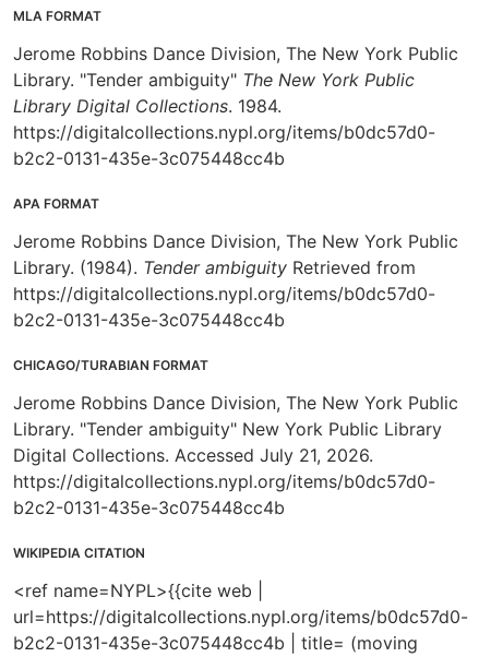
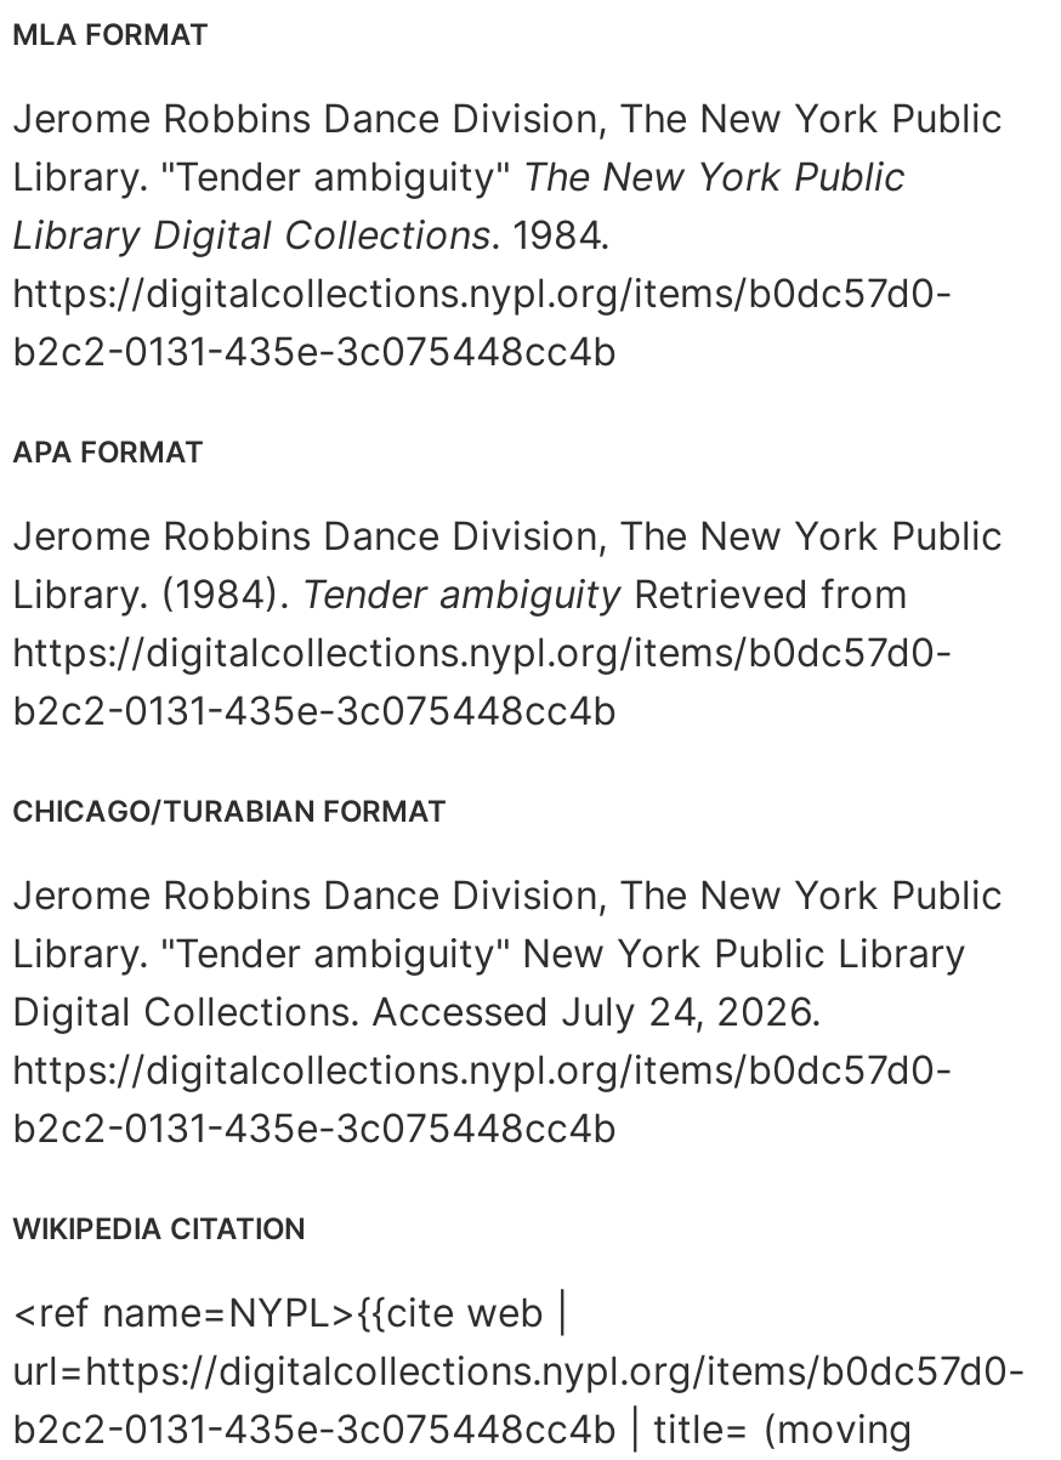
- Digital Collections. Accessed July 21, 2026.
+ Digital Collections. Accessed July 24, 2026.
